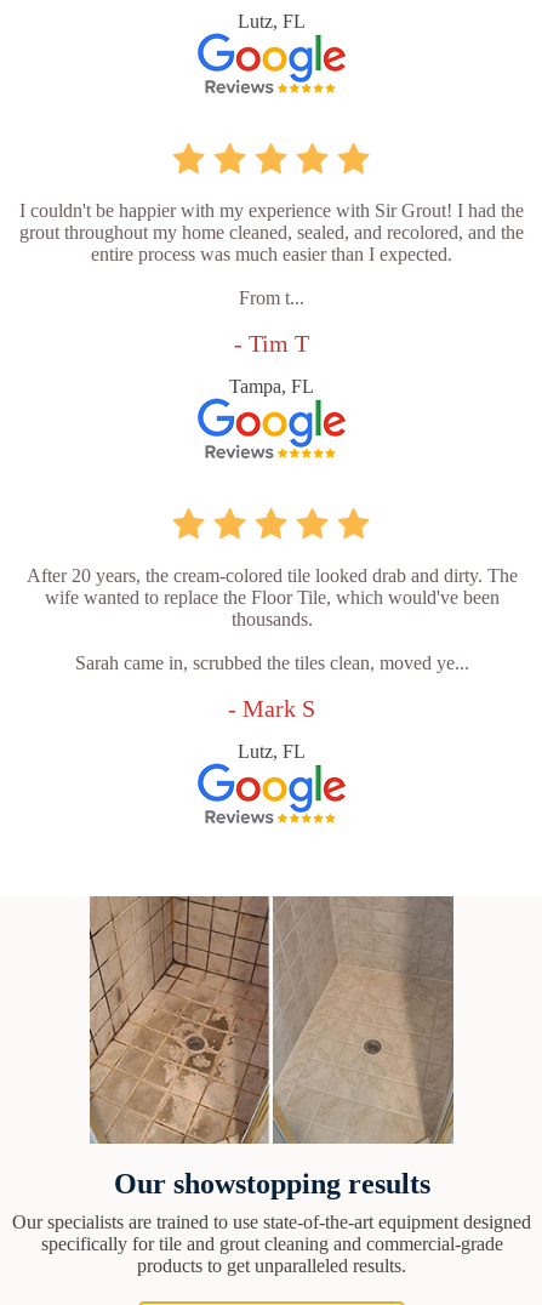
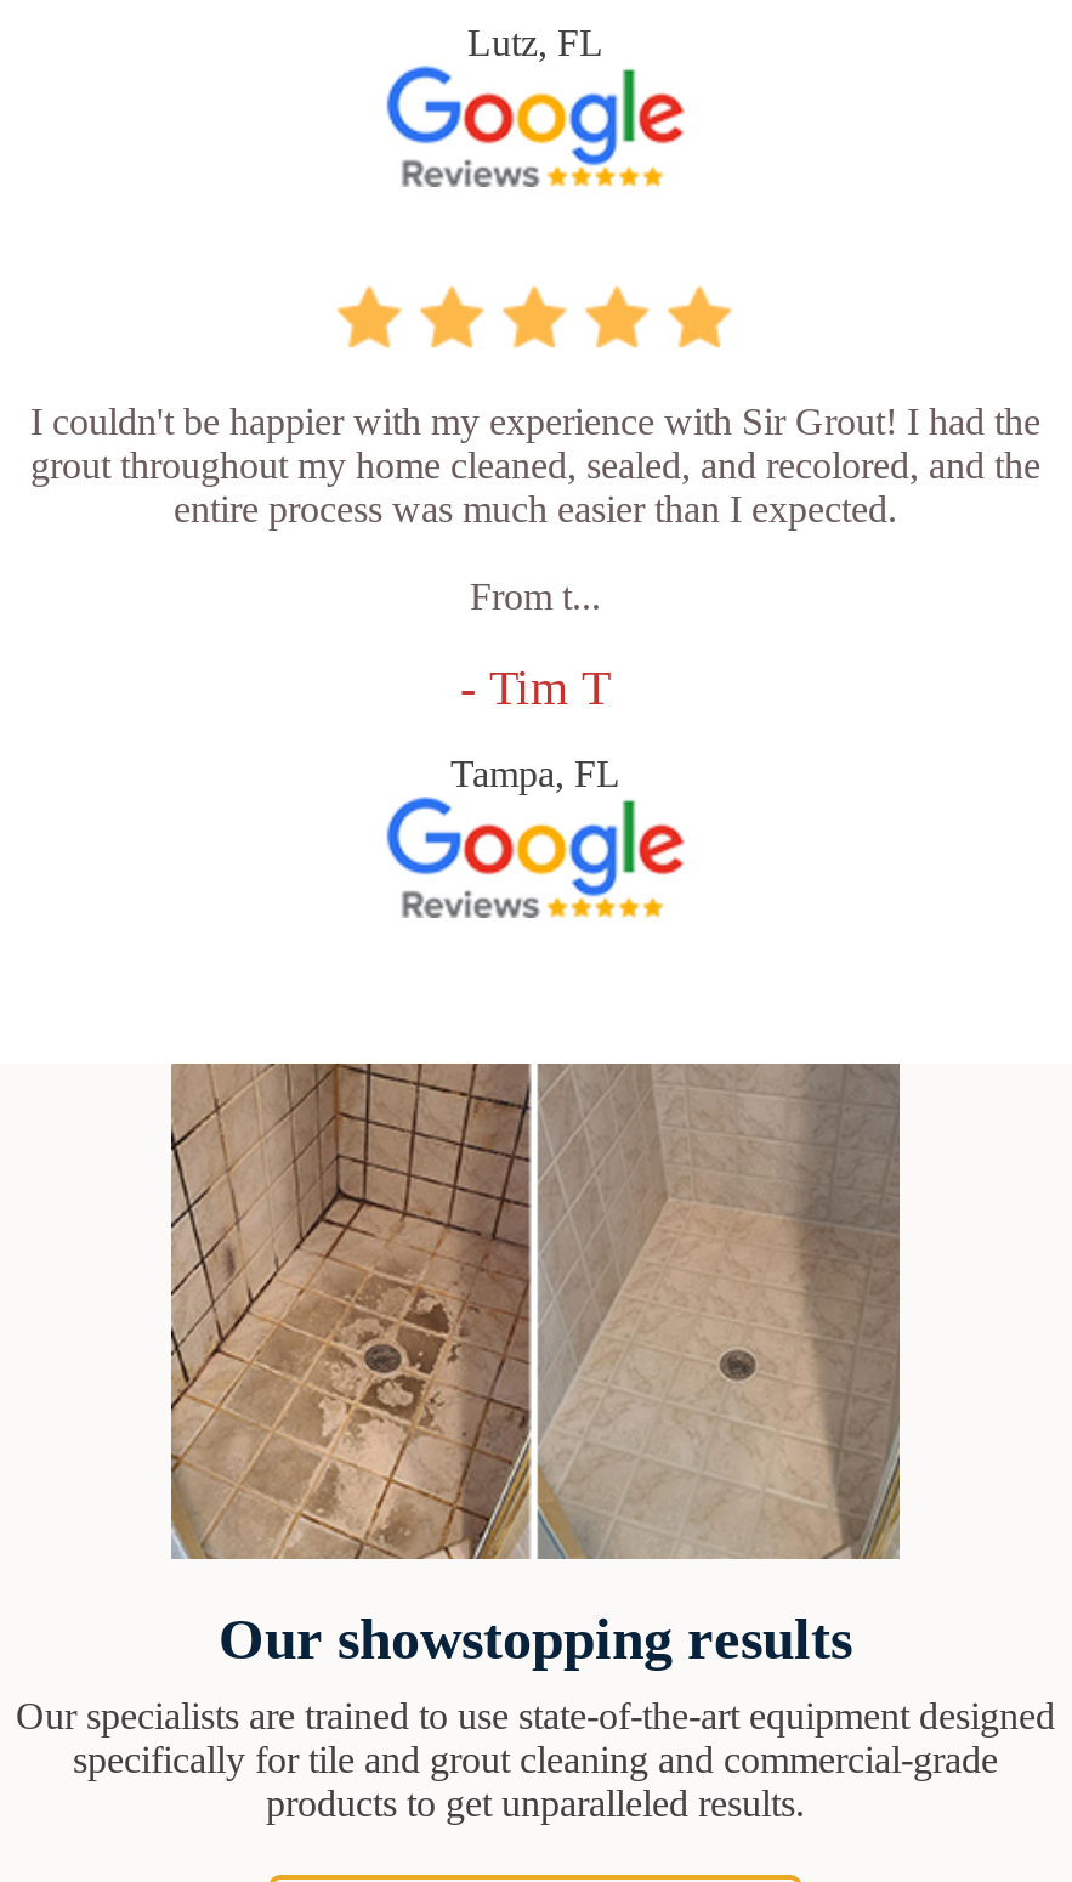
- After 20 years, the cream-colored tile looked drab and dirty. The
- wife wanted to replace the Floor Tile, which would've been
- thousands.
- Sarah came in, scrubbed the tiles clean, moved ye...
- - Mark S
- Lutz, FL
